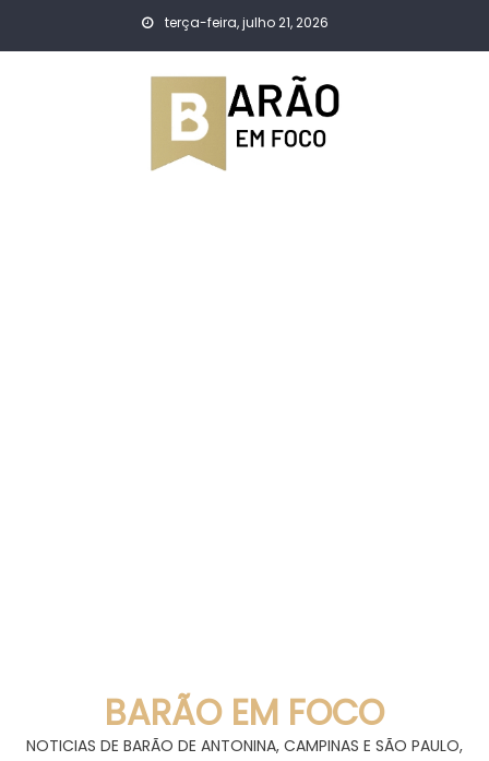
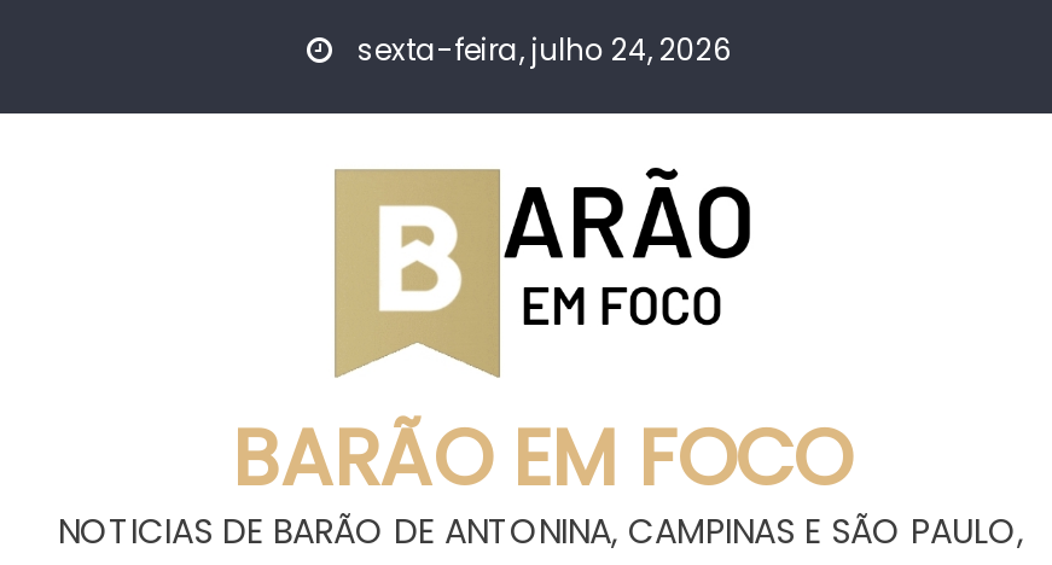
- terça-feira, julho 21, 2026
+ sexta-feira, julho 24, 2026
